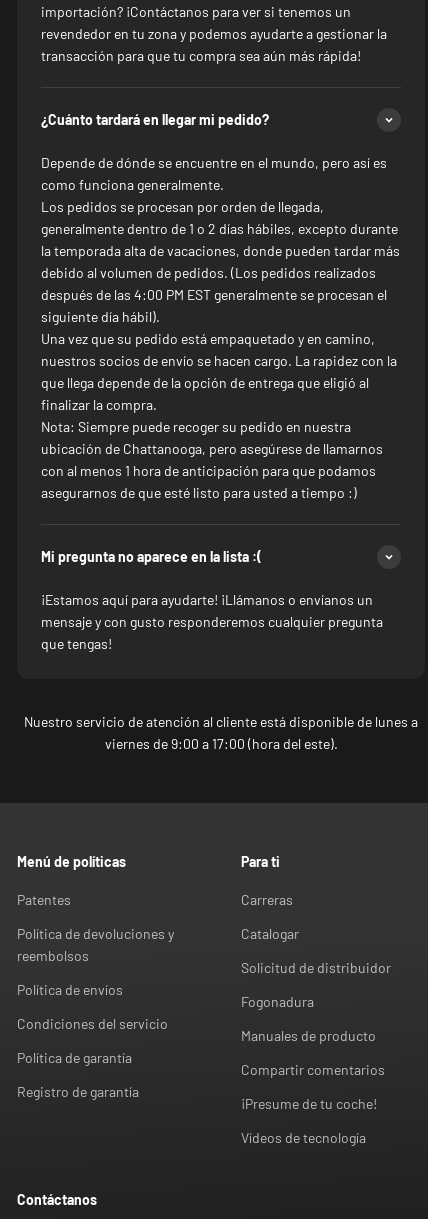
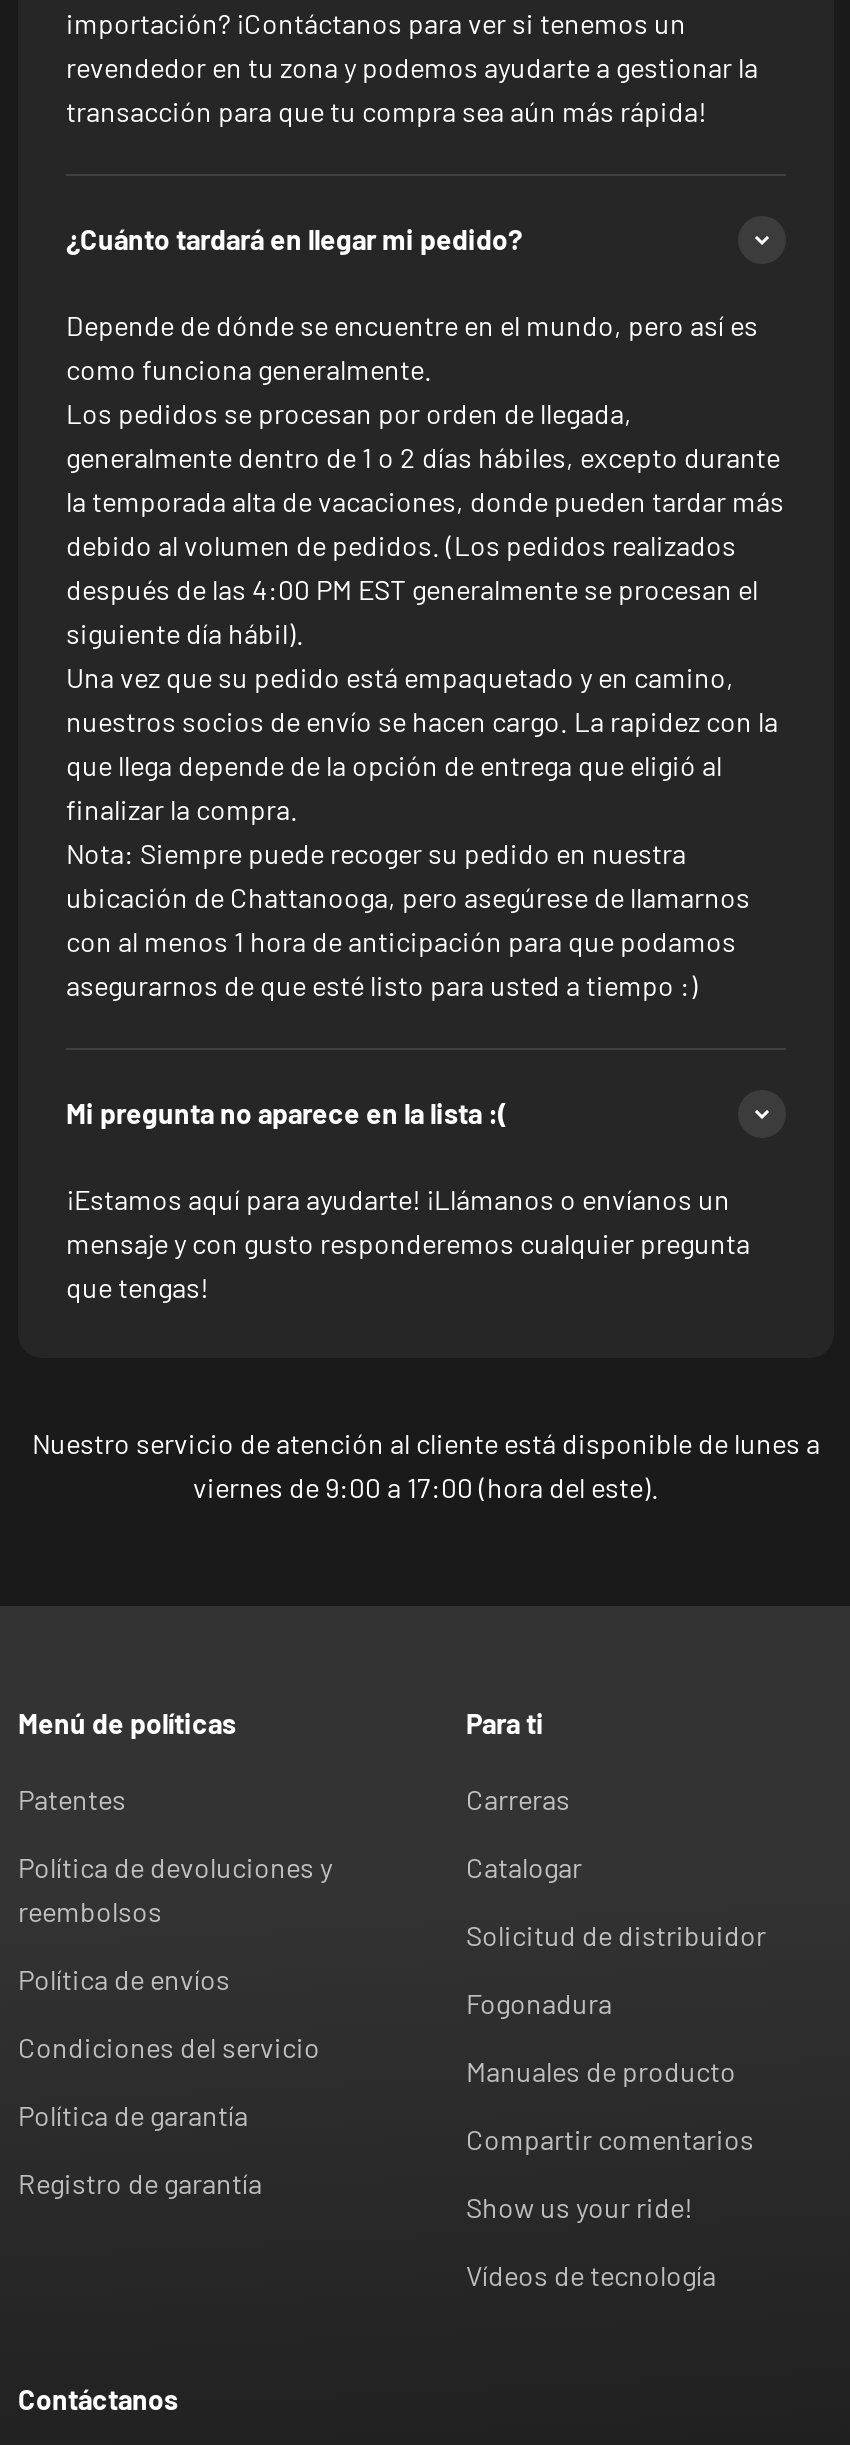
- ¡Presume de tu coche!
+ Show us your ride!
